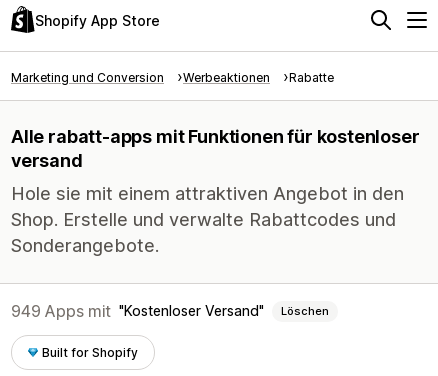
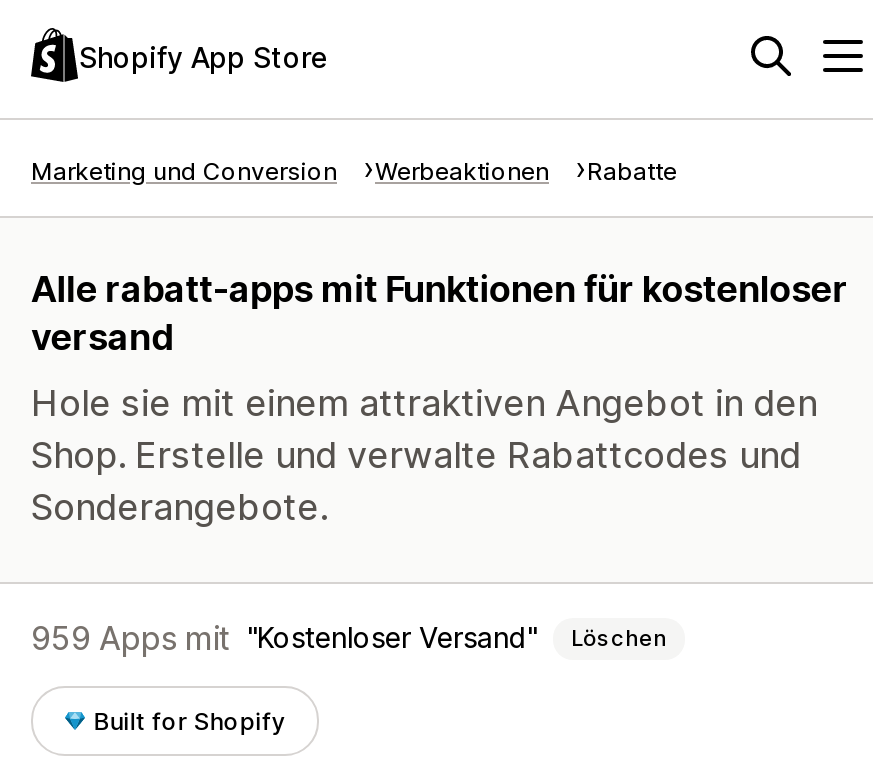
- 949 Apps mit Kostenloser Versand Löschen
+ 959 Apps mit Kostenloser Versand Löschen
